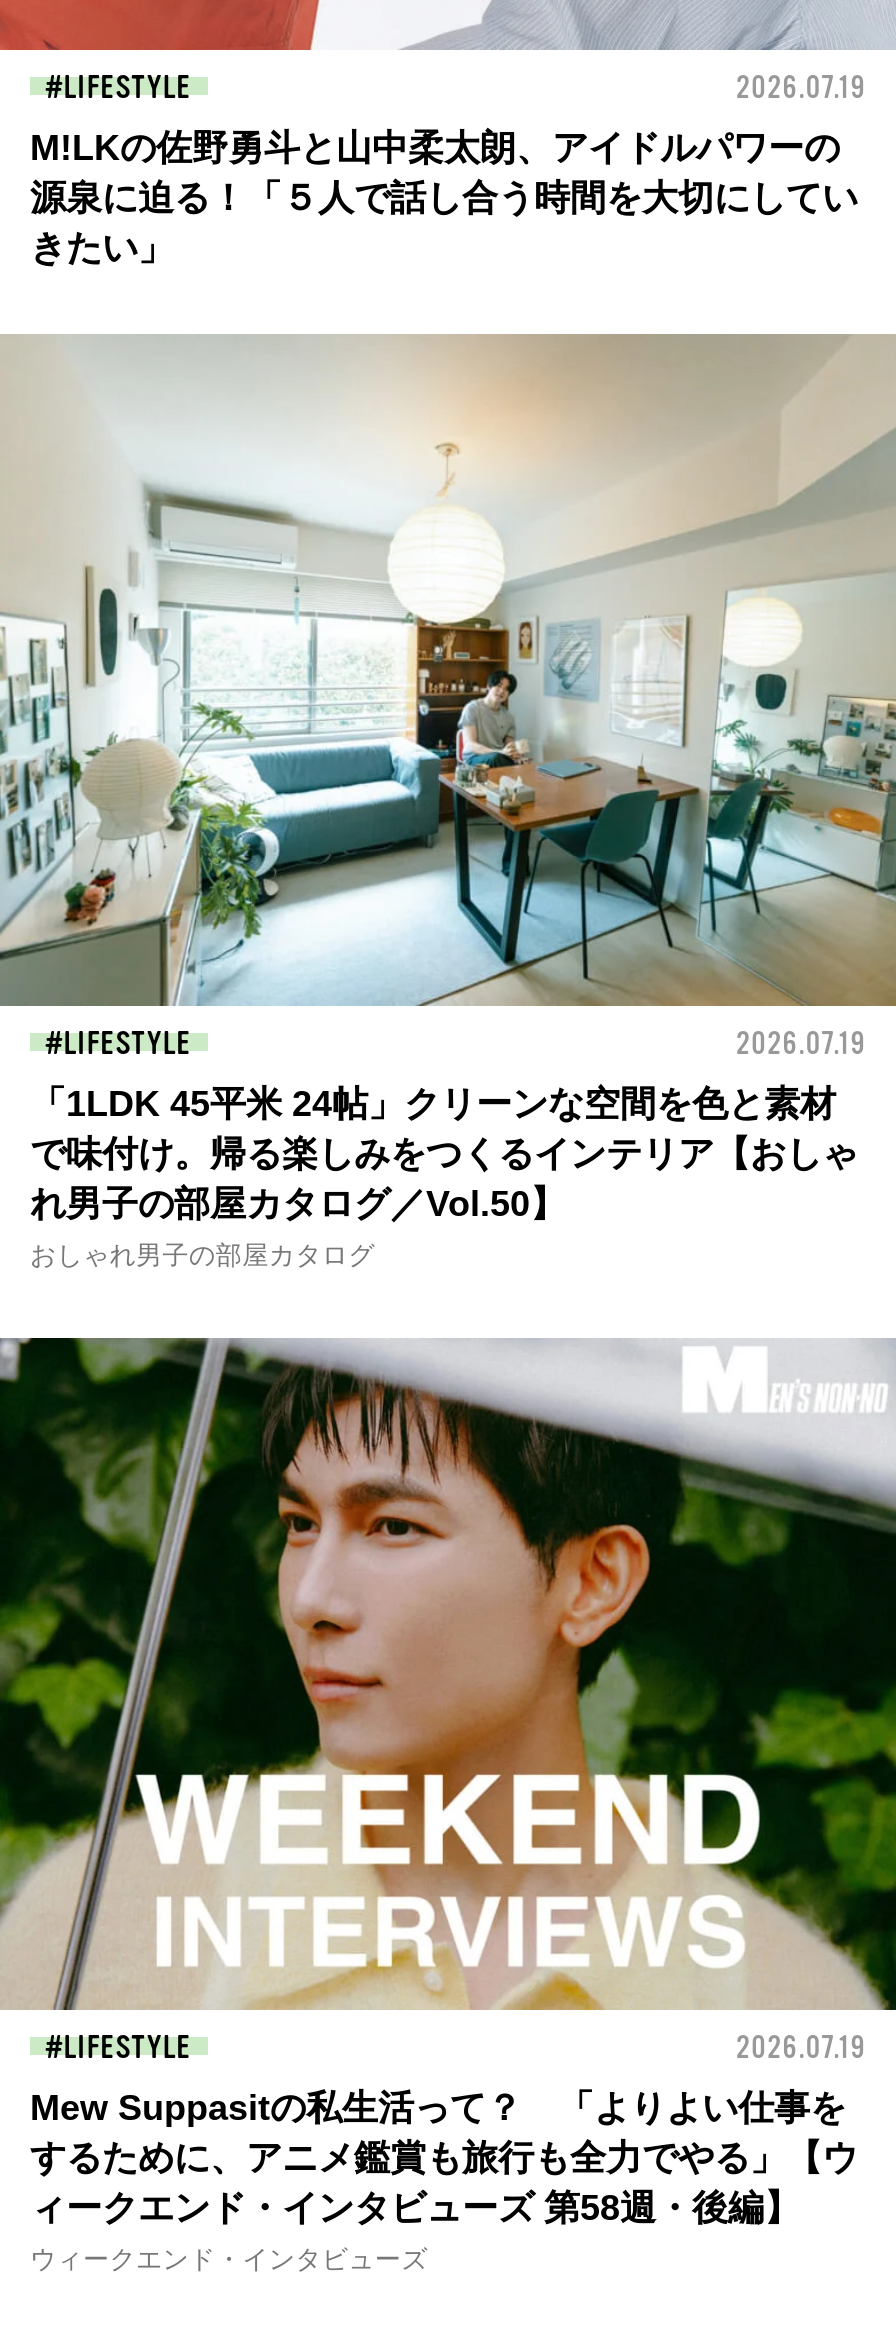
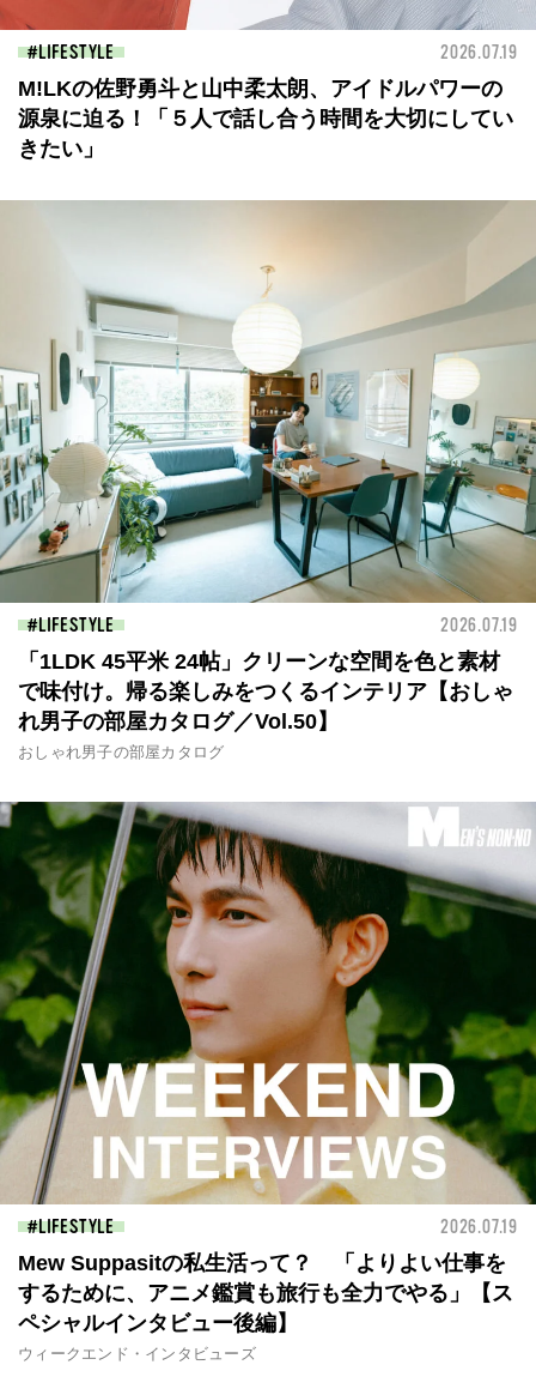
- するために、アニメ鑑賞も旅行も全力でやる」【ウ
- ィークエンド・インタビューズ 第58週・後編】
+ するために、アニメ鑑賞も旅行も全力でやる」【ス
+ ペシャルインタビュー後編】
